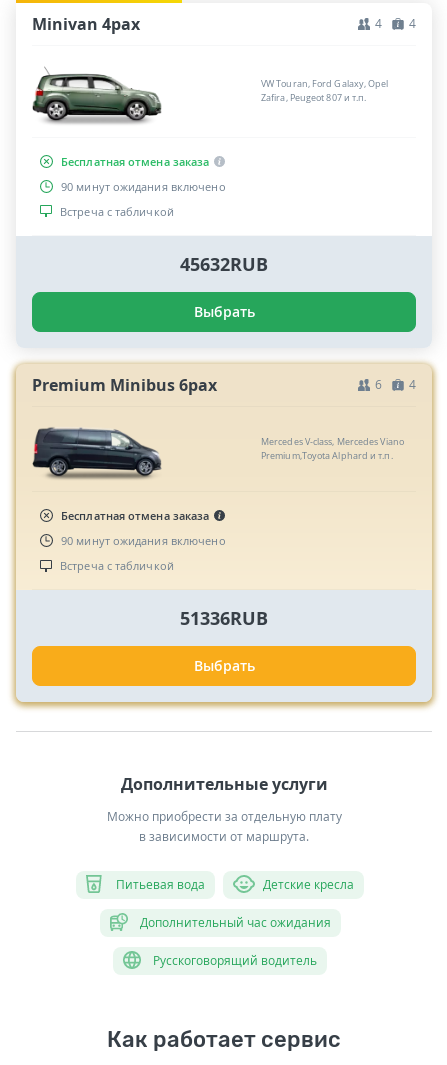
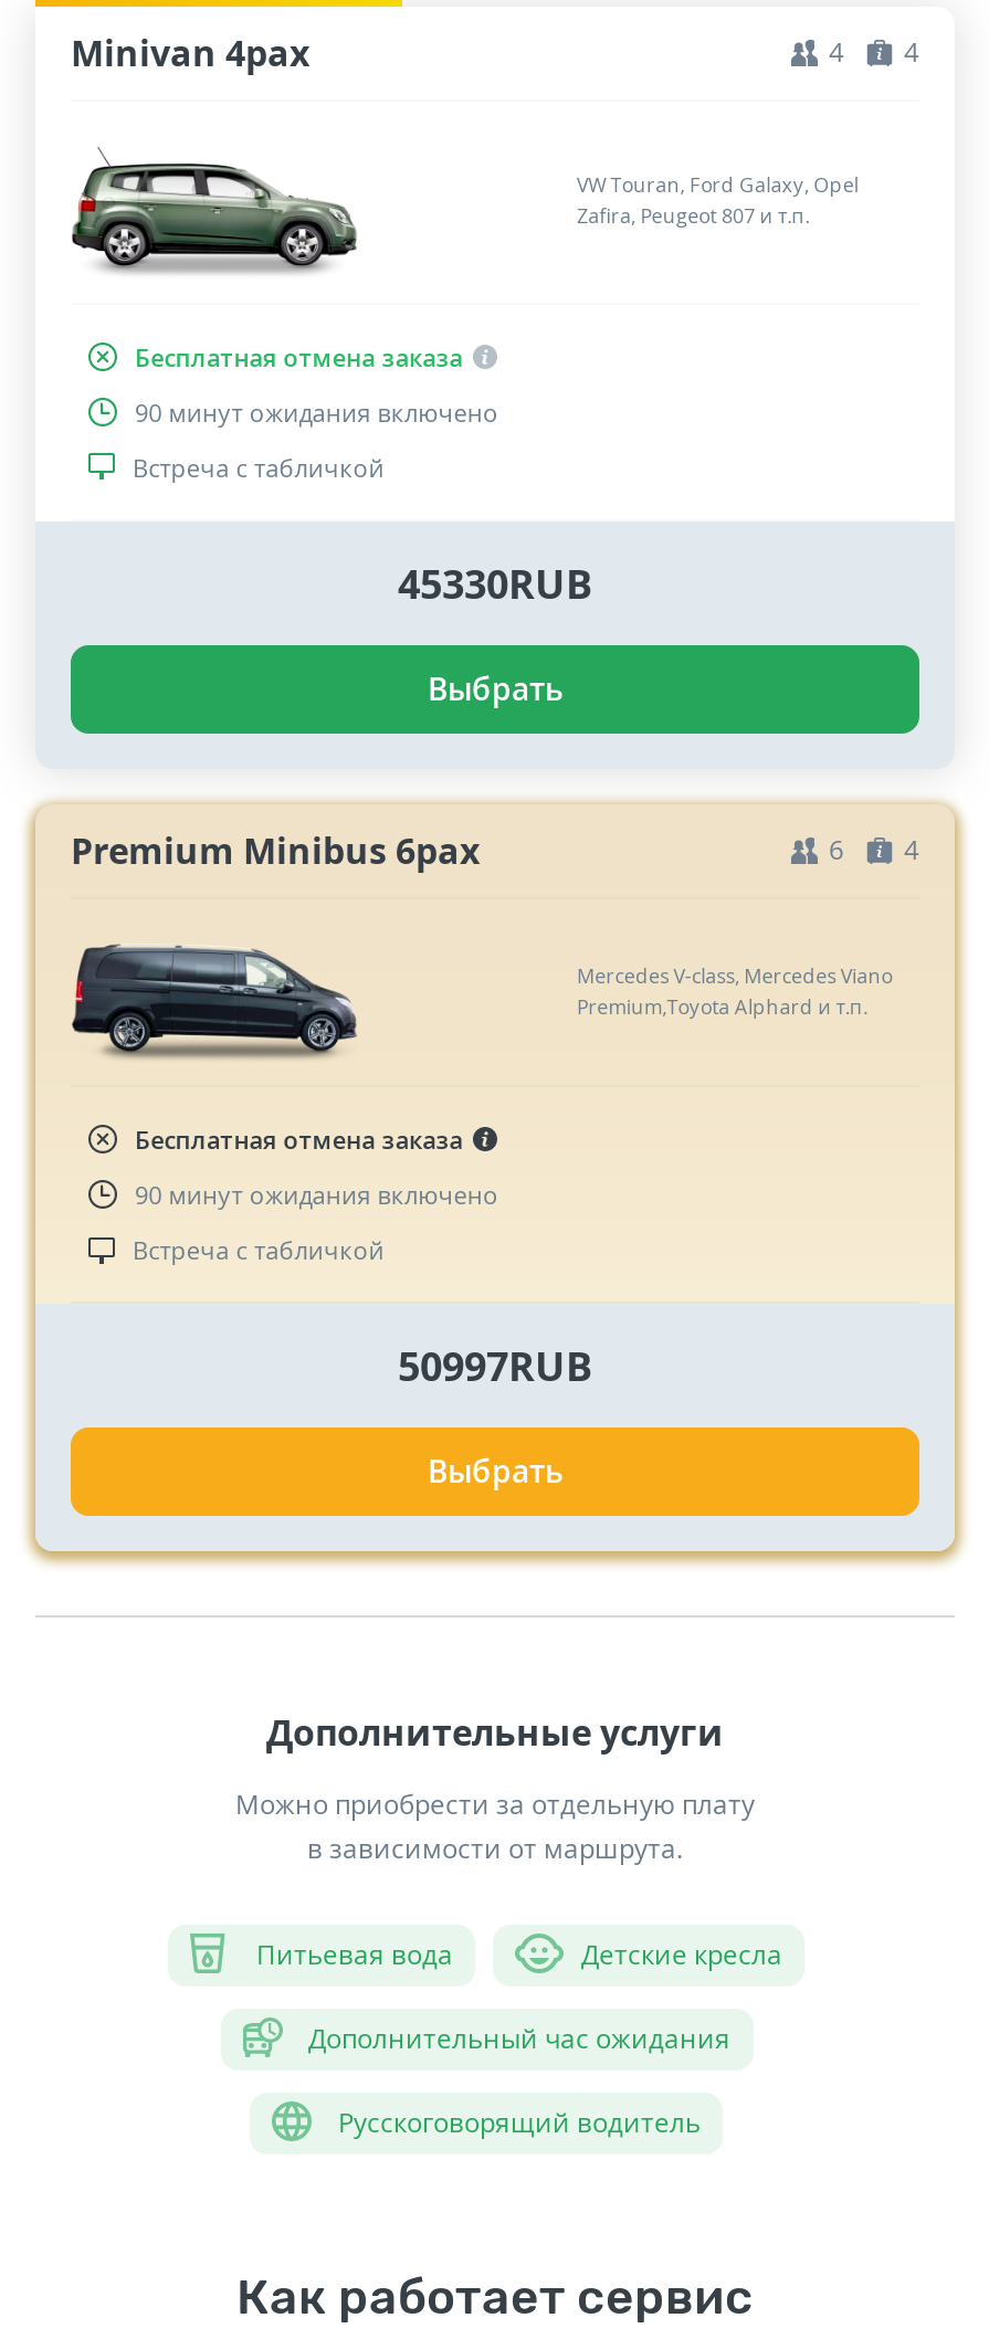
- 45632RUB
+ 45330RUB

- 51336RUB
+ 50997RUB
